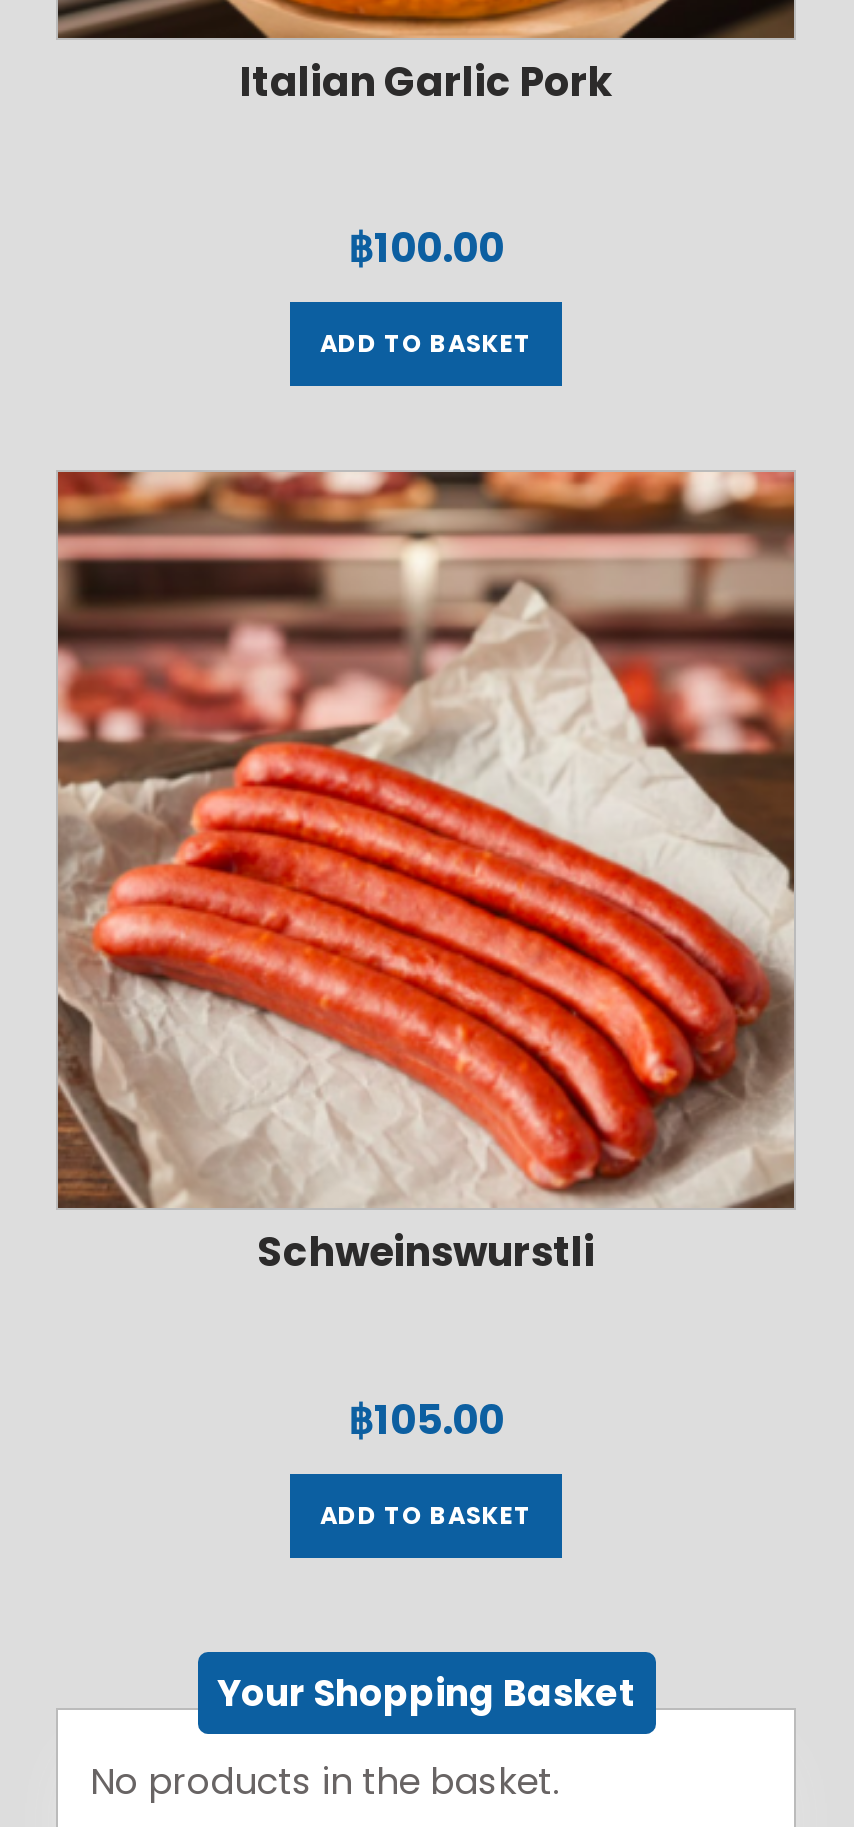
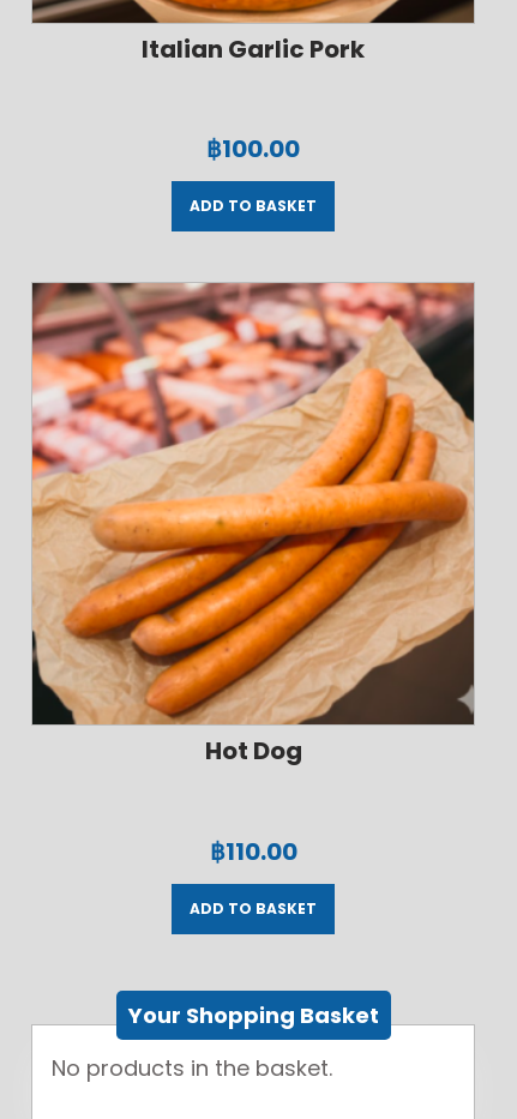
- [image]
- Schweinswurstli
+ [image]
+ Hot Dog

- ฿105.00
+ ฿110.00
